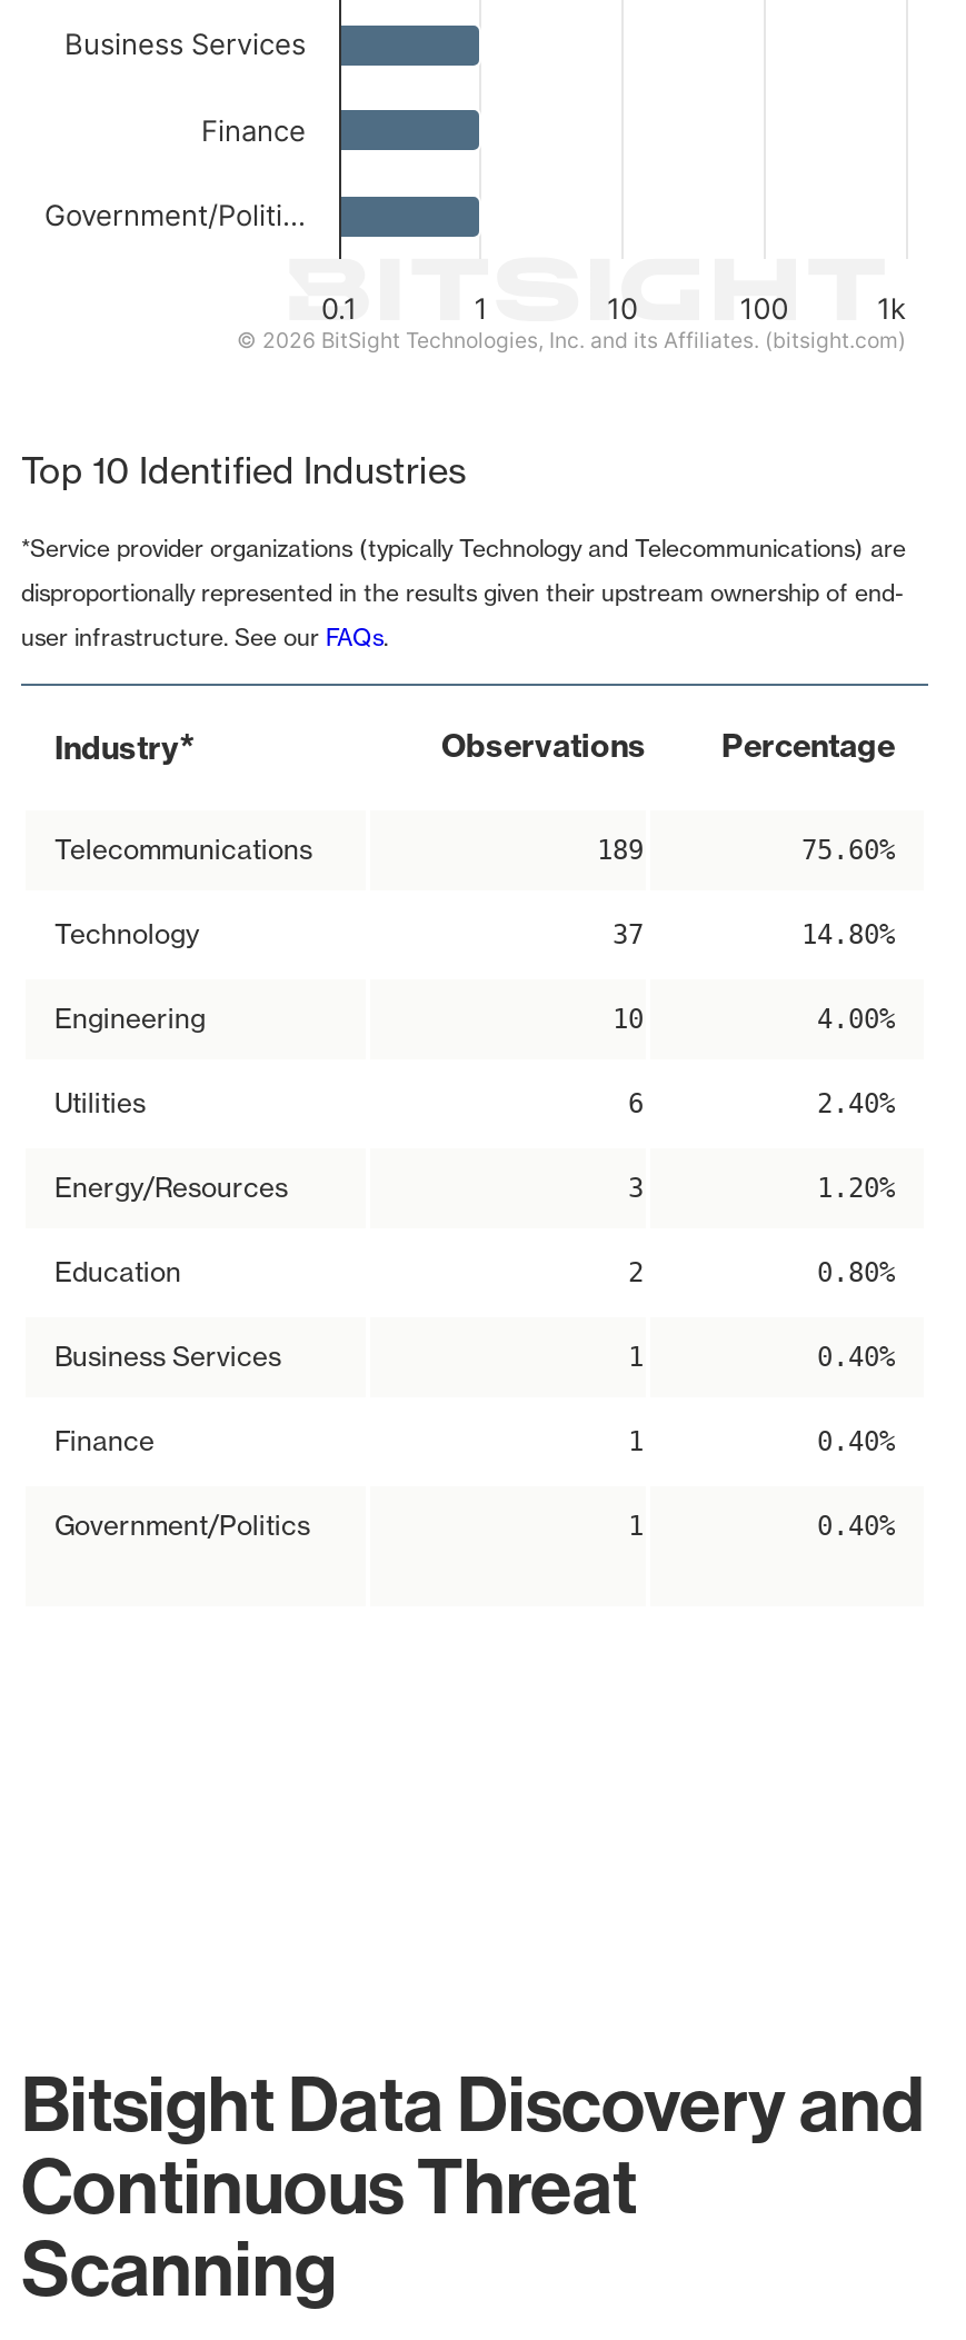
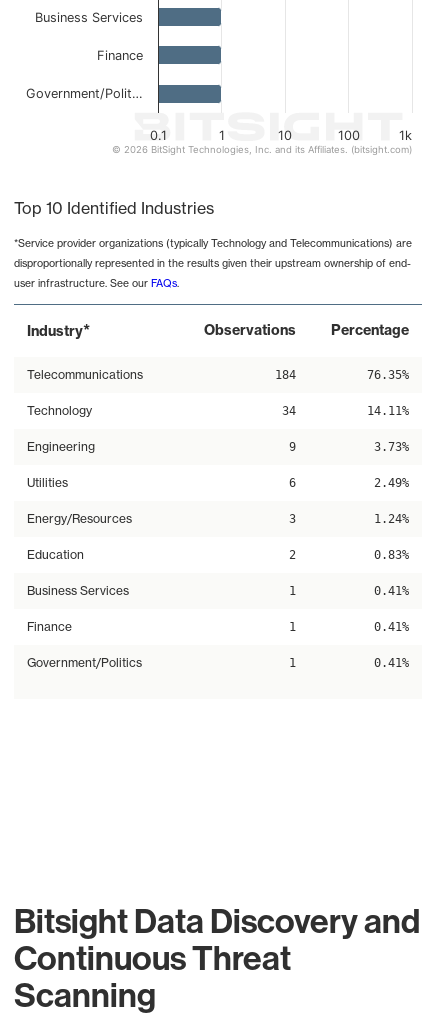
- Government/Politi…
+ Government/Polit…

- 189
+ 184

- 75.60%
+ 76.35%

- 37
+ 34

- 14.80%
+ 14.11%

- 10
+ 9

- 4.00%
+ 3.73%

- 2.40%
+ 2.49%

- 1.20%
+ 1.24%

- 0.80%
+ 0.83%

- 0.40%
+ 0.41%

- 0.40%
+ 0.41%

- 0.40%
+ 0.41%
